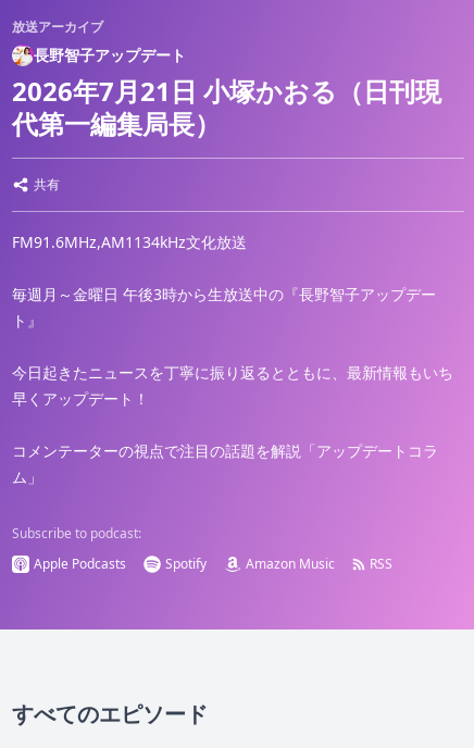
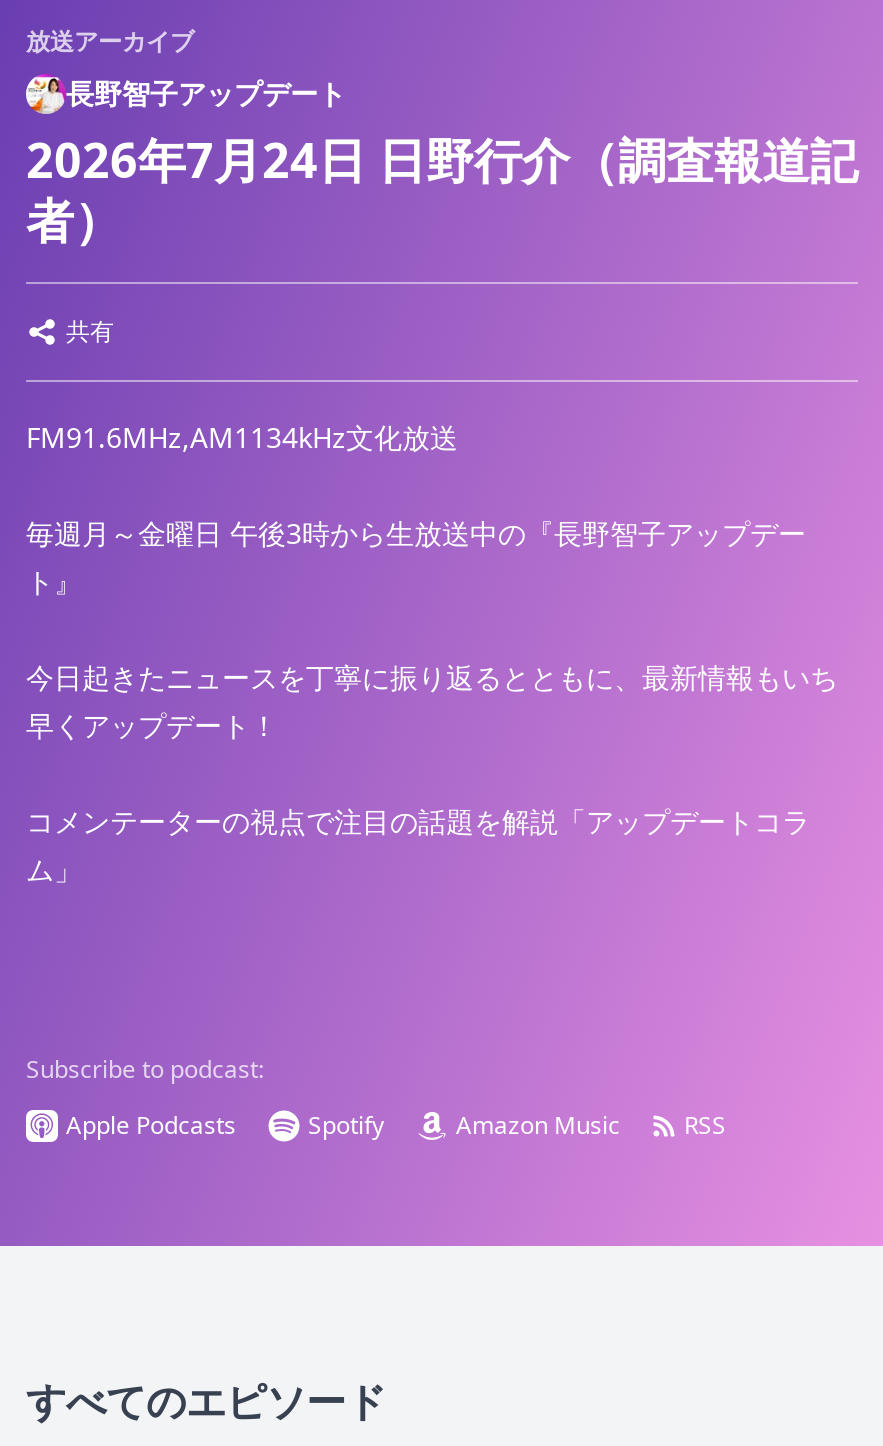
- 2026年7月21日 小塚かおる（日刊現
- 代第一編集局長）
+ 2026年7月24日 日野行介（調査報道記
+ 者）
